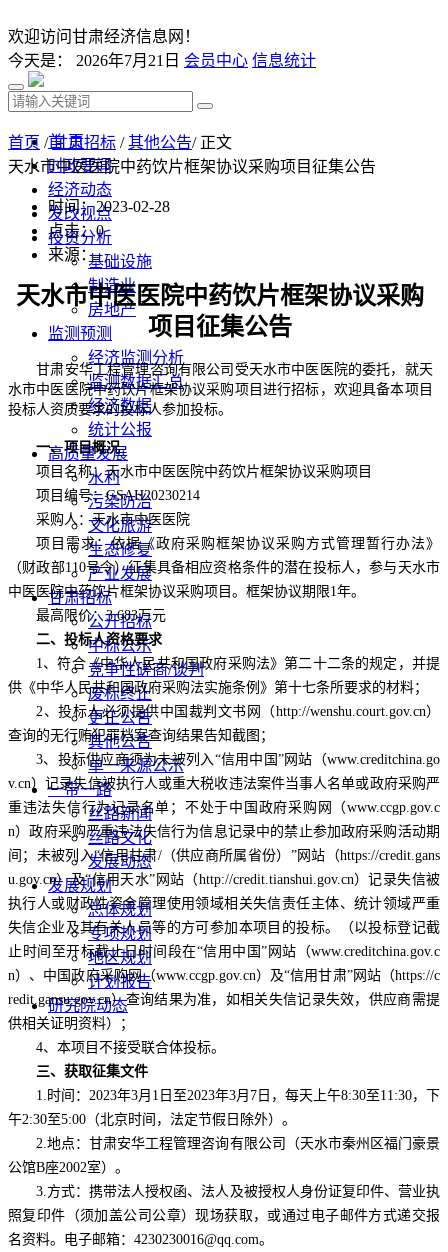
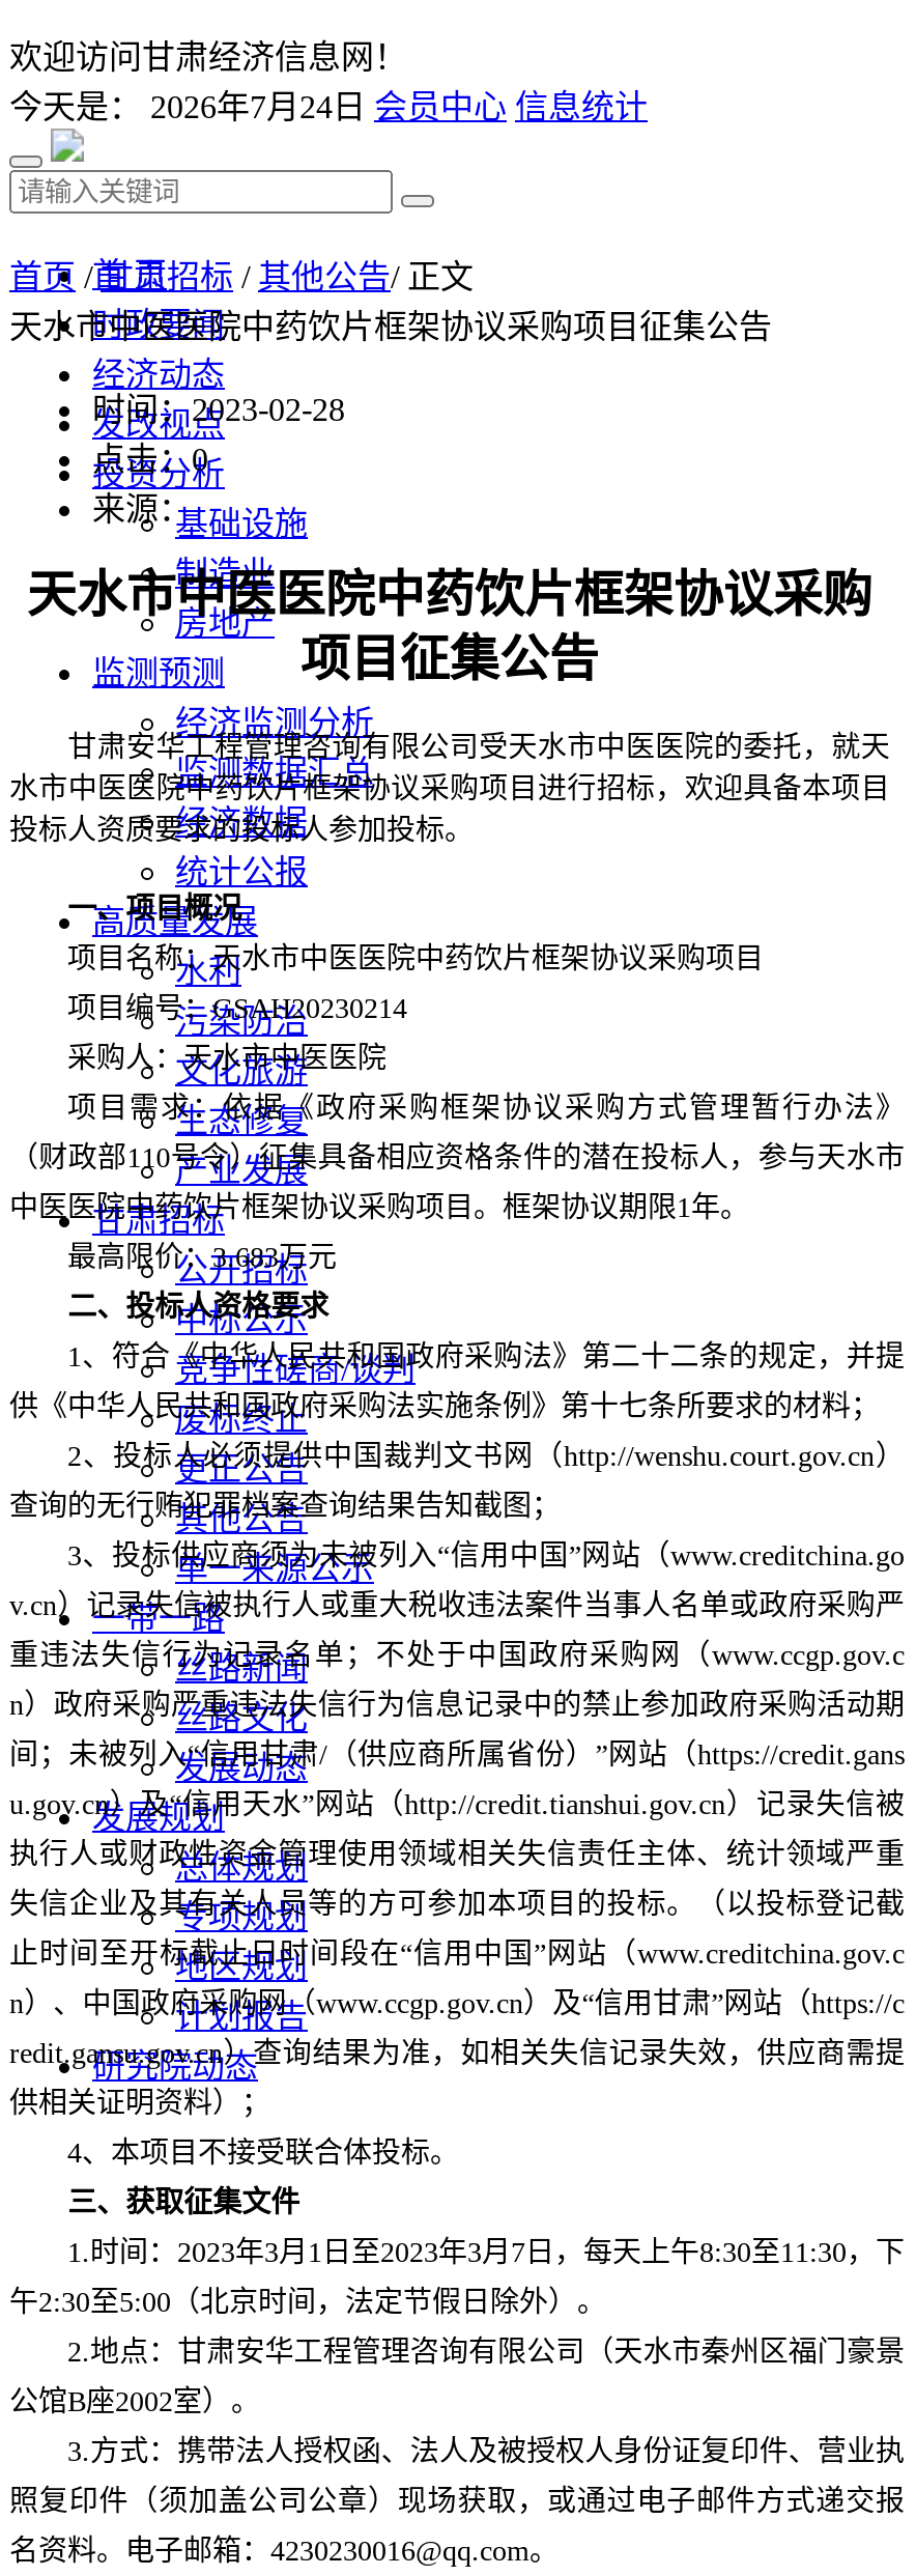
- 今天是：2026年7月21日会员中心 信息统计
+ 今天是：2026年7月24日会员中心 信息统计
